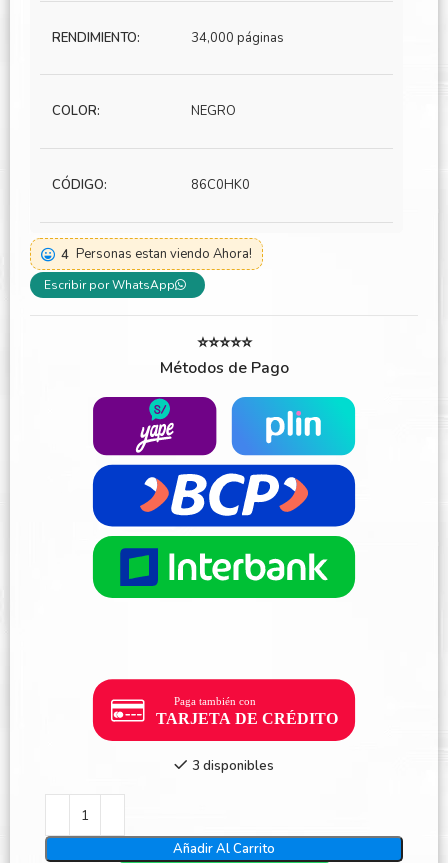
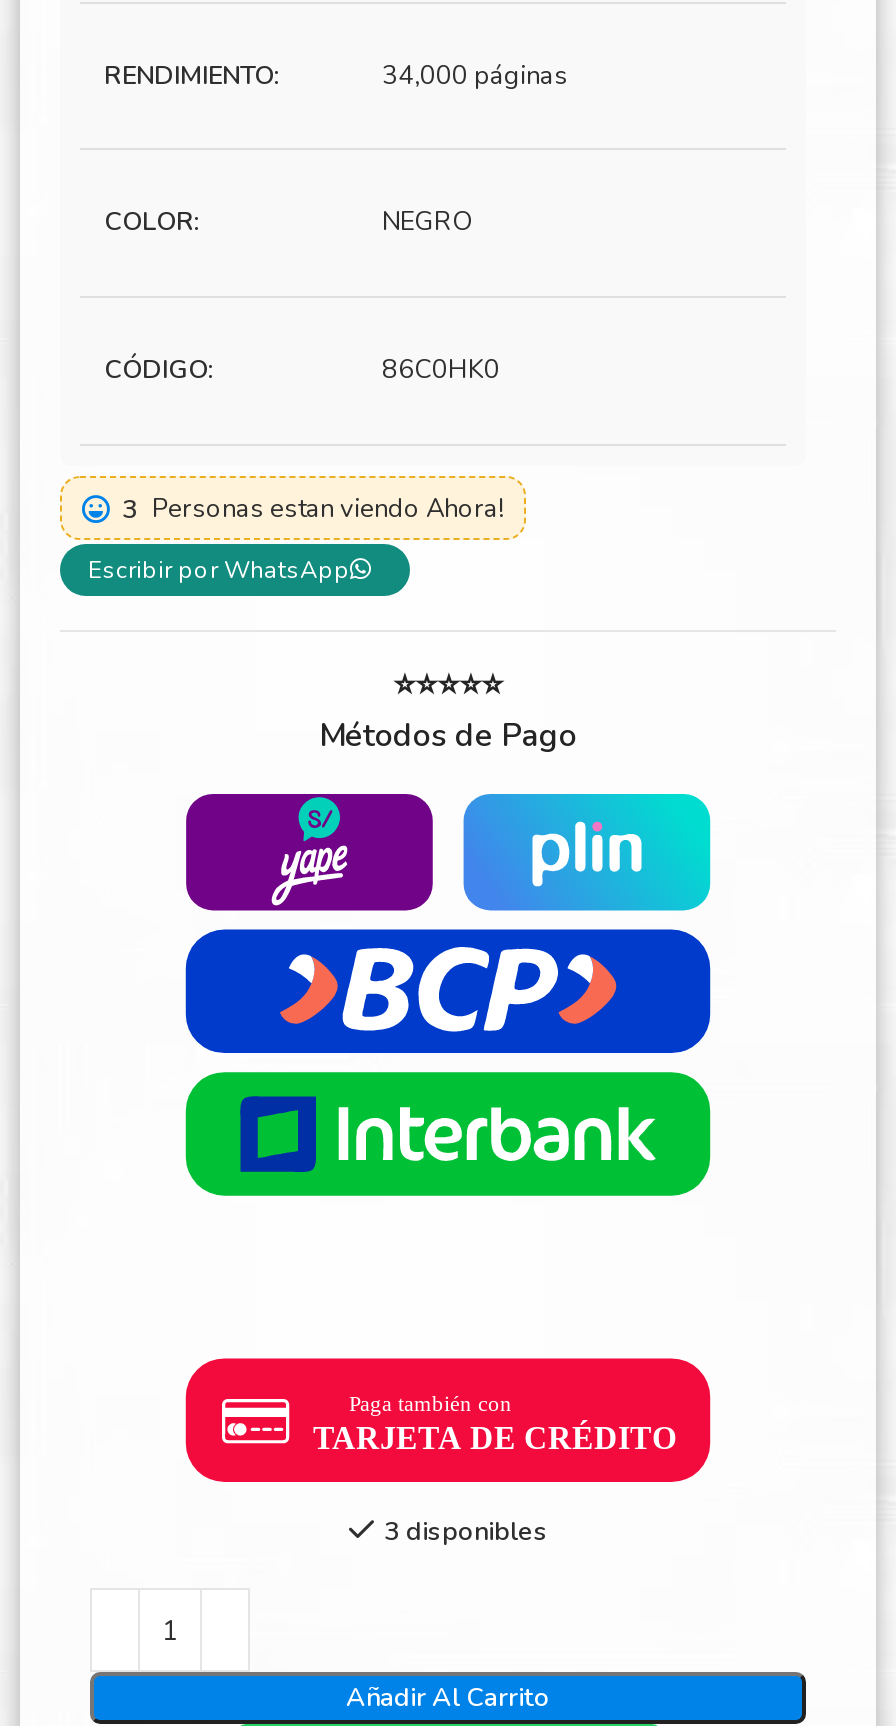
- 4 Personas estan viendo Ahora!
+ 3 Personas estan viendo Ahora!
